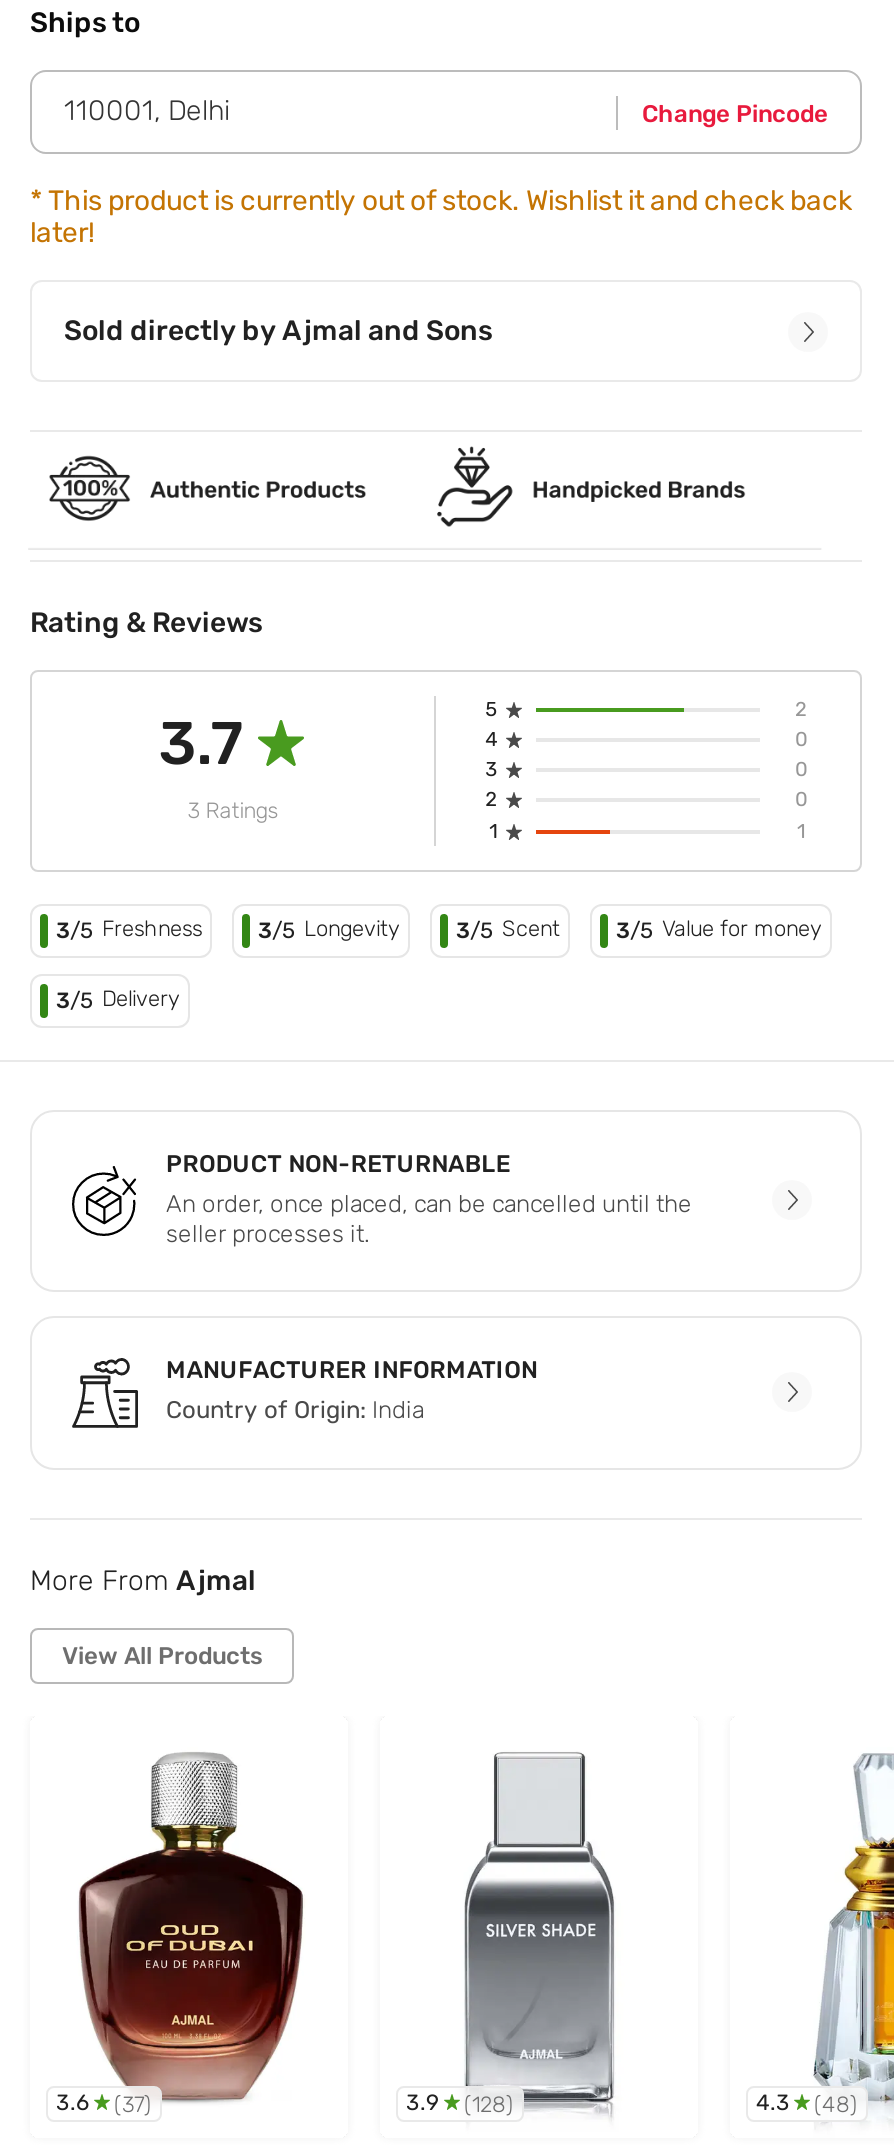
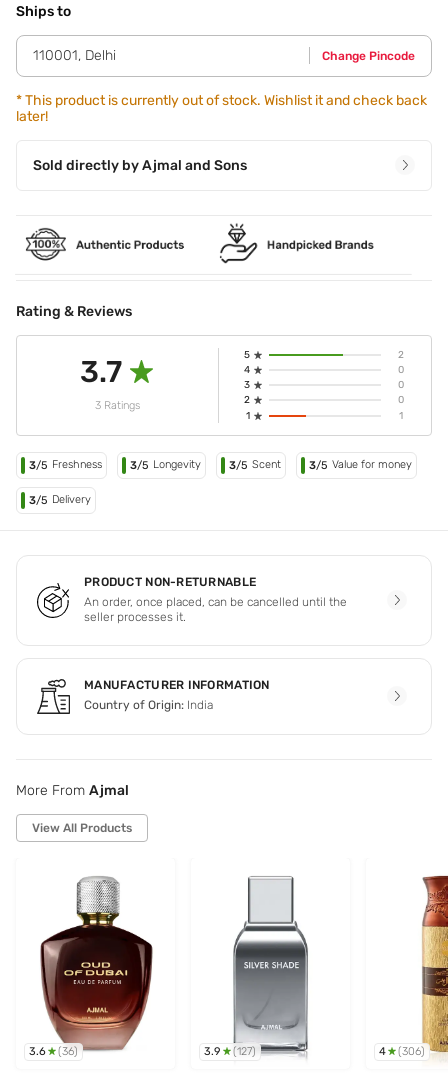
- [image]
- 4.3
- (48)
+ [image]
+ 4
+ (306)

- 3.6 (37)
+ 3.6 (36)

- 3.9 (128)
+ 3.9 (127)
